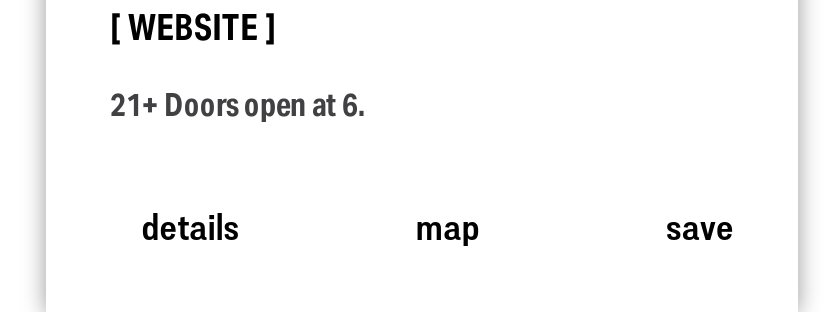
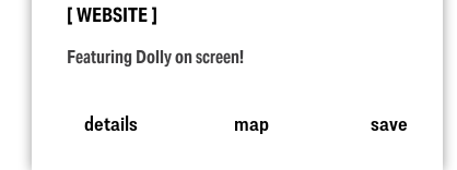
- 21+ Doors open at 6.
+ Featuring Dolly on screen!
